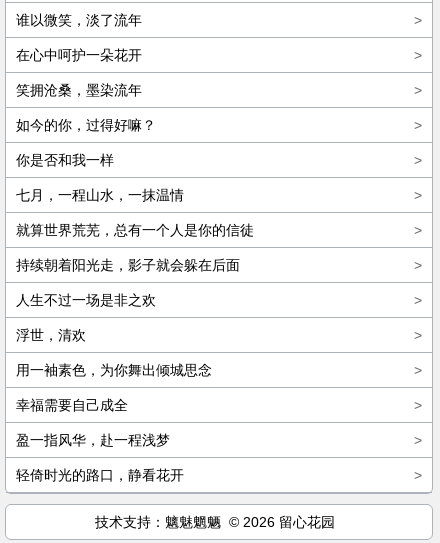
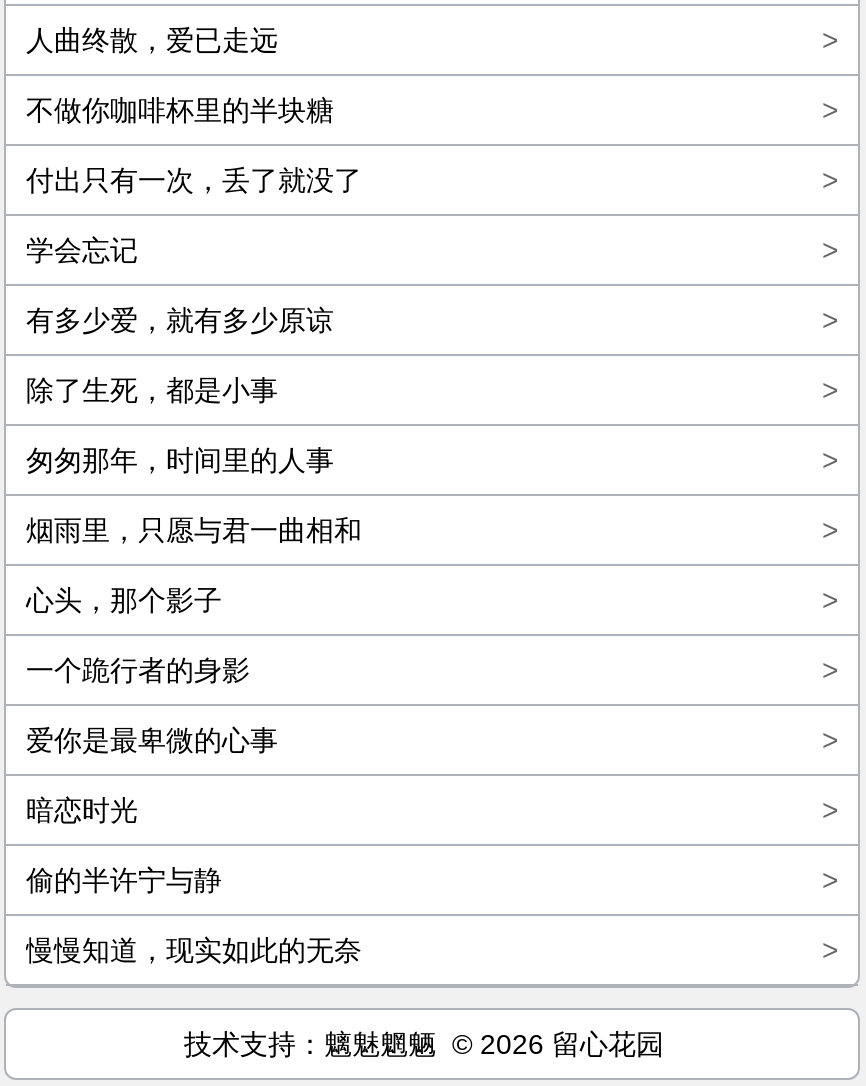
- 谁以微笑，淡了流年
+ 人曲终散，爱已走远

- 在心中呵护一朵花开
+ 不做你咖啡杯里的半块糖

- 笑拥沧桑，墨染流年
+ 付出只有一次，丢了就没了

- 如今的你，过得好嘛？
+ 学会忘记

- 你是否和我一样
+ 有多少爱，就有多少原谅

- 七月，一程山水，一抹温情
+ 除了生死，都是小事

- 就算世界荒芜，总有一个人是你的信徒
+ 匆匆那年，时间里的人事

- 持续朝着阳光走，影子就会躲在后面
+ 烟雨里，只愿与君一曲相和

- 人生不过一场是非之欢
+ 心头，那个影子

- 浮世，清欢
+ 一个跪行者的身影

- 用一袖素色，为你舞出倾城思念
+ 爱你是最卑微的心事

- 幸福需要自己成全
+ 暗恋时光

- 盈一指风华，赴一程浅梦
+ 偷的半许宁与静

- 轻倚时光的路口，静看花开
+ 慢慢知道，现实如此的无奈
